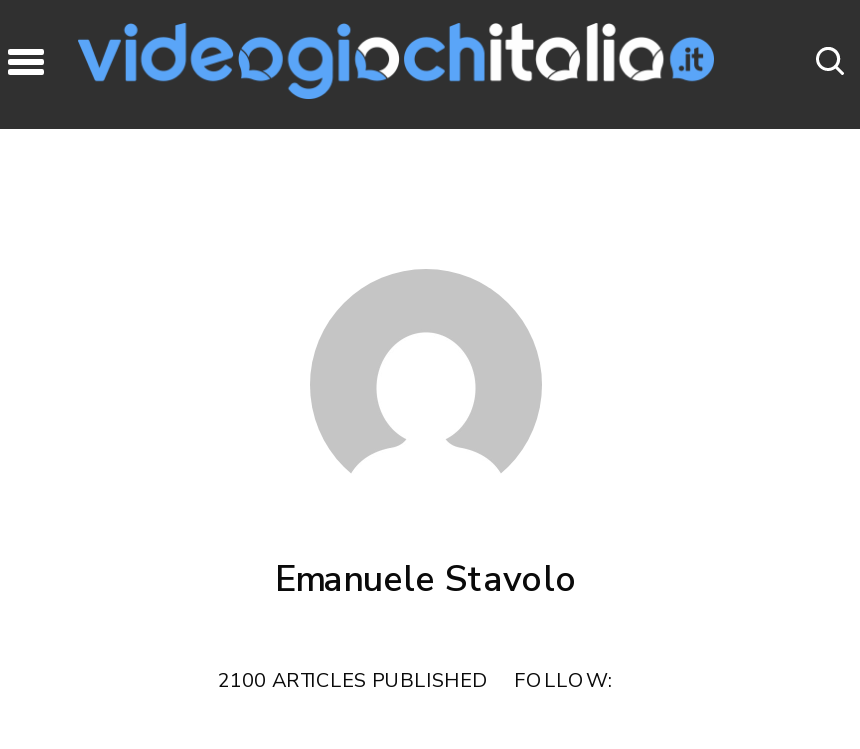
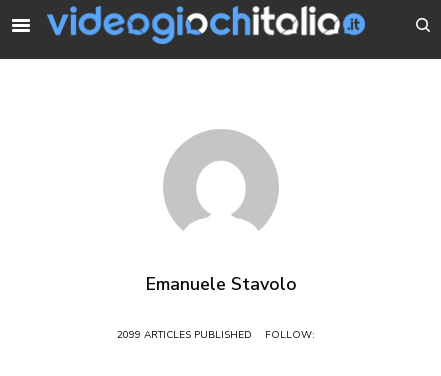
- 2100 ARTICLES PUBLISHED
+ 2099 ARTICLES PUBLISHED
